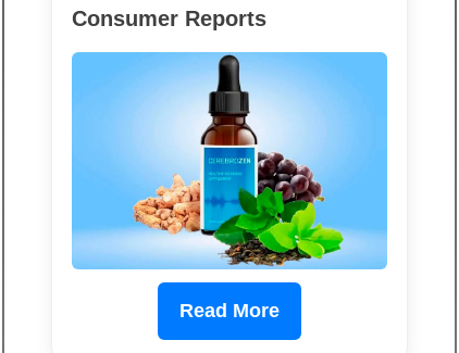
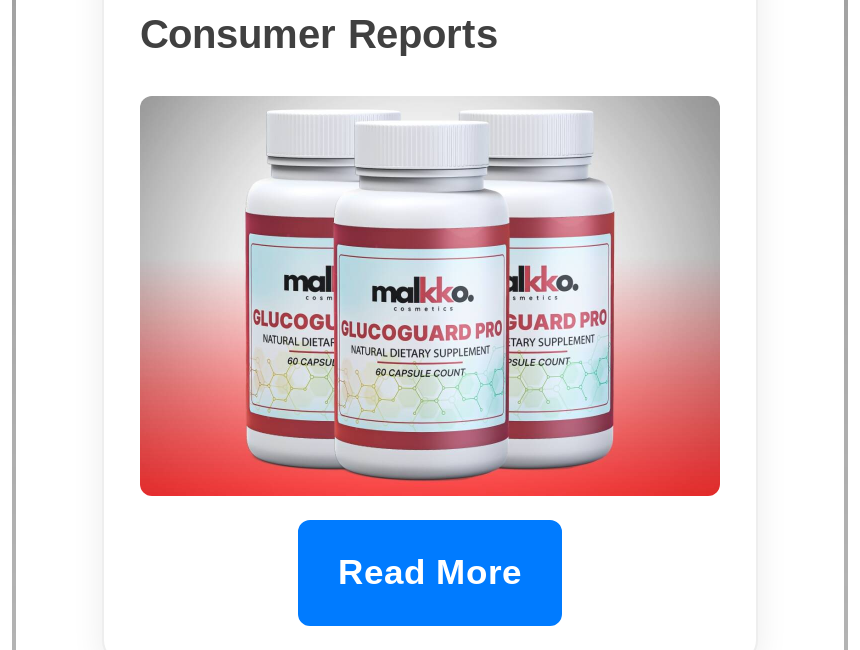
- [image]
+ [image]
